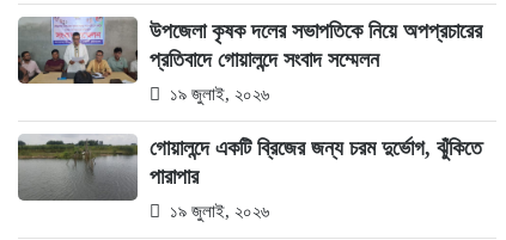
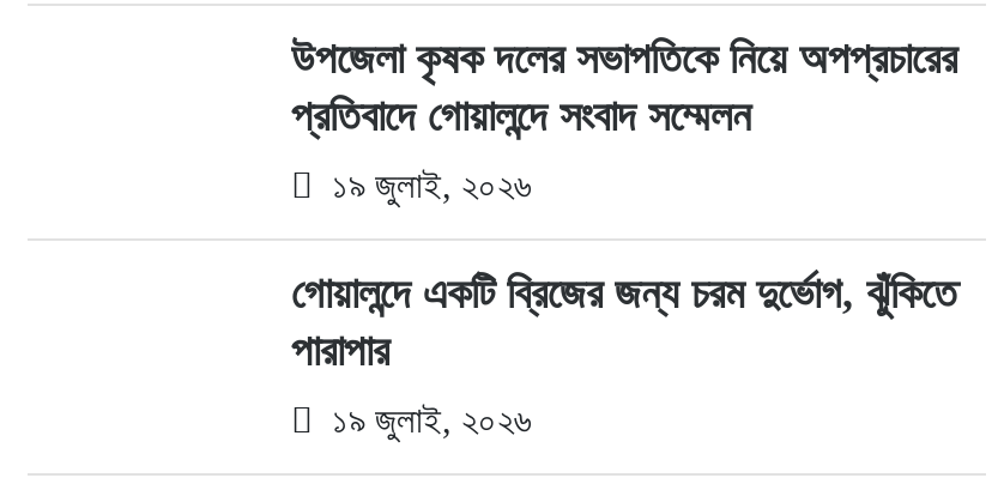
- [image]

- [image]
